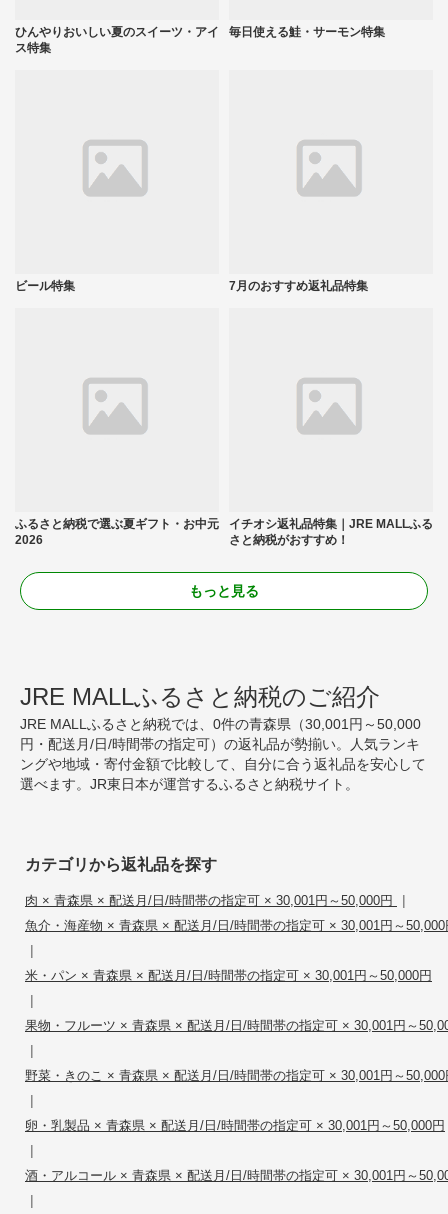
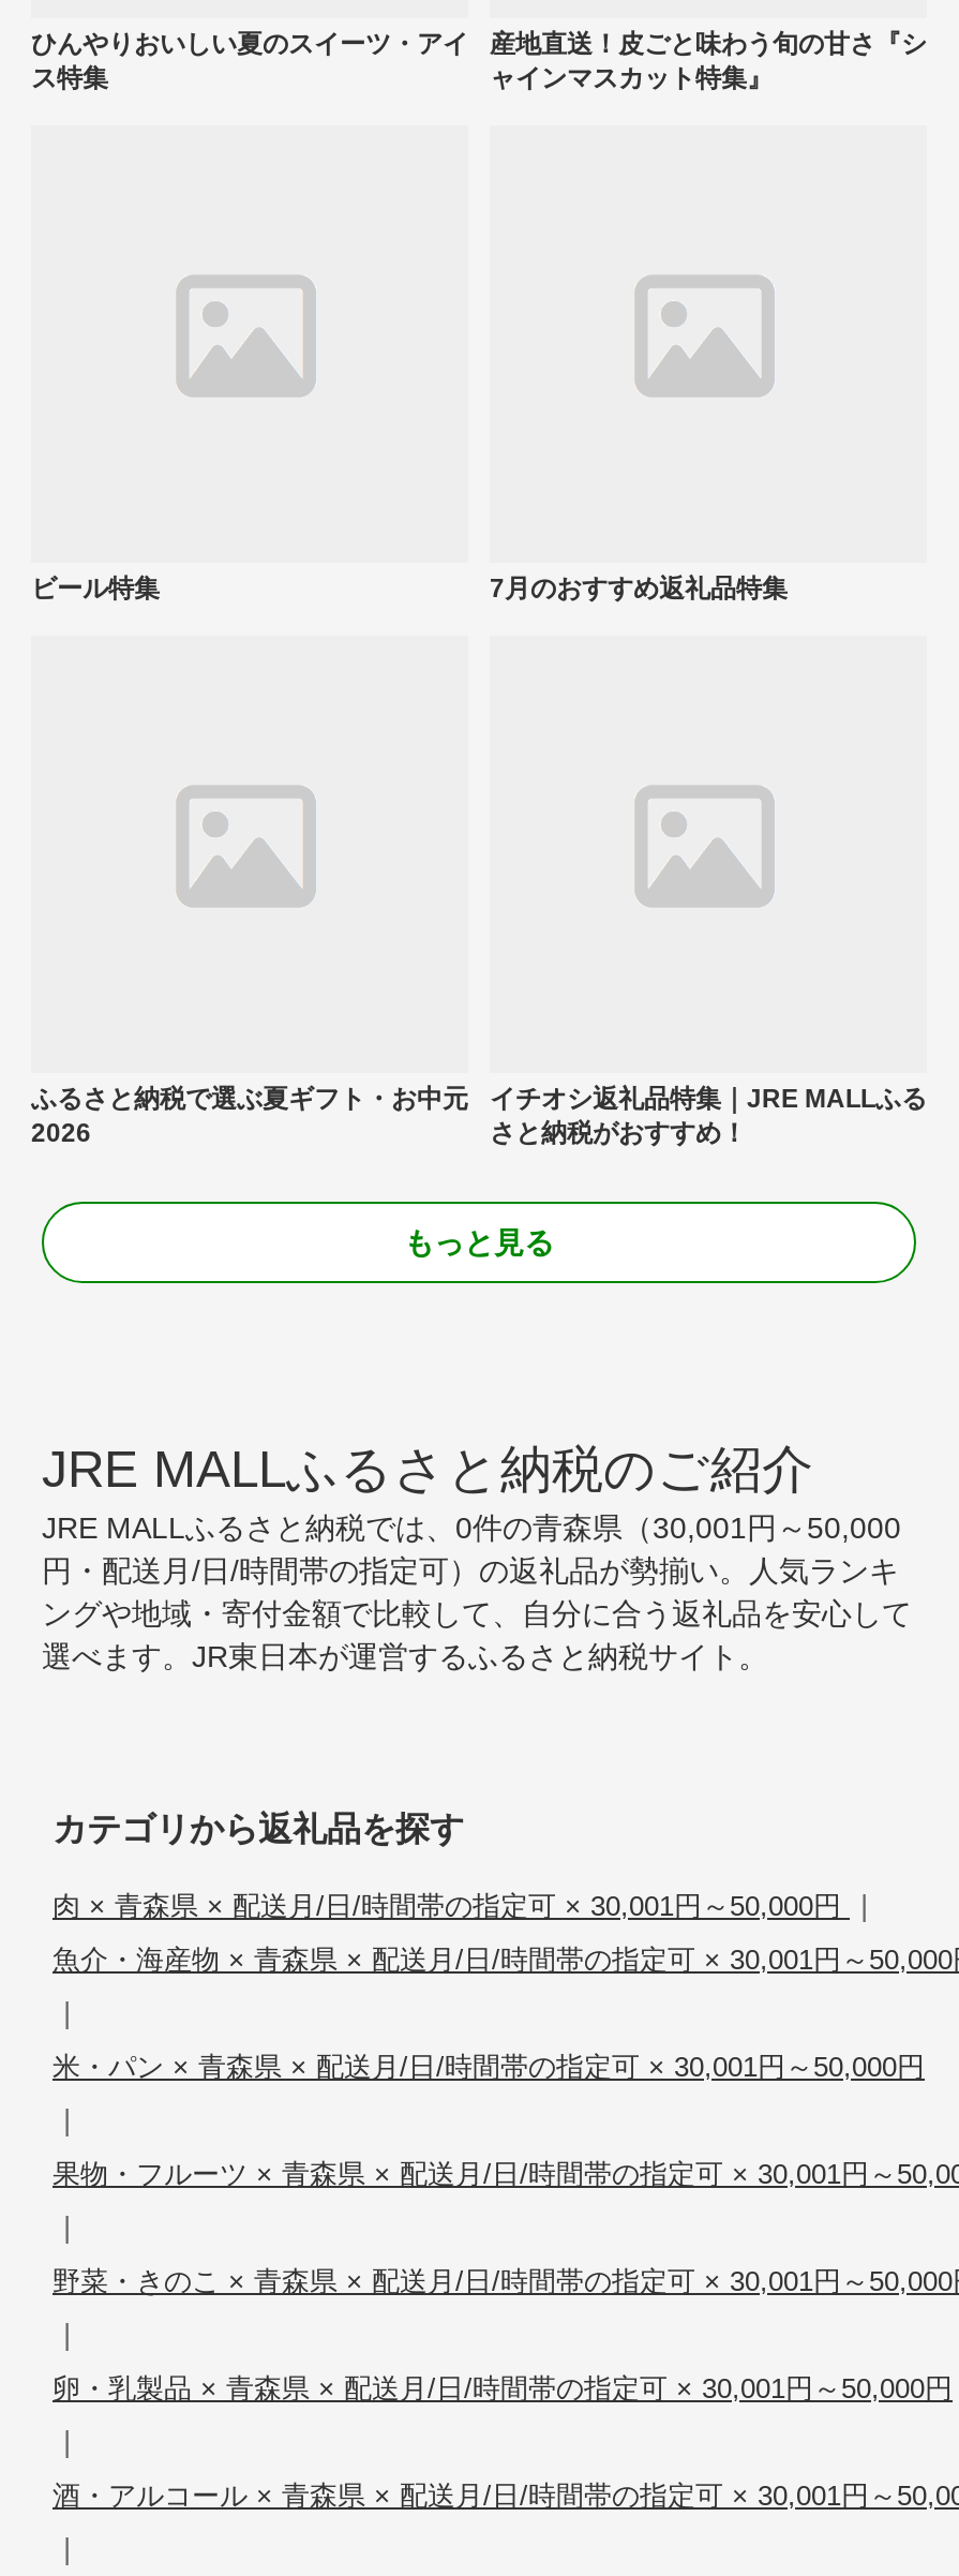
- 毎日使える鮭・サーモン特集
+ 産地直送！皮ごと味わう旬の甘さ『シ
+ ャインマスカット特集』
